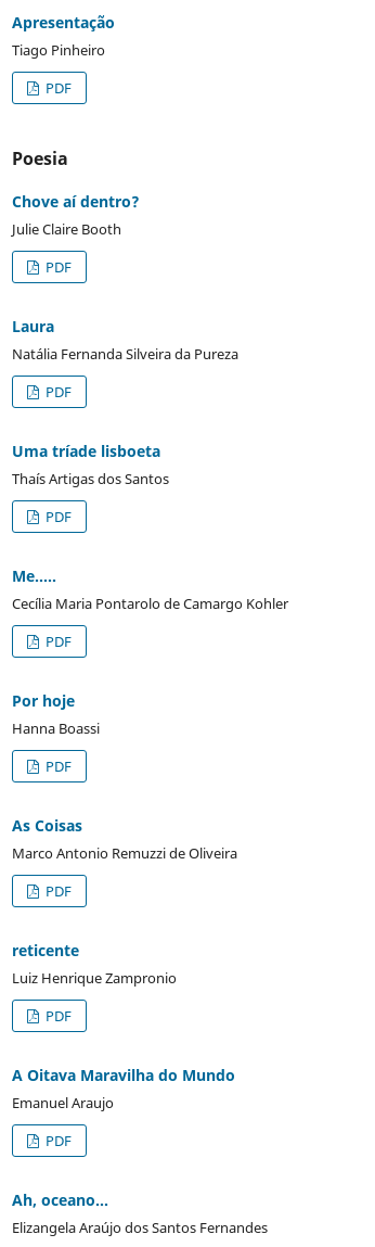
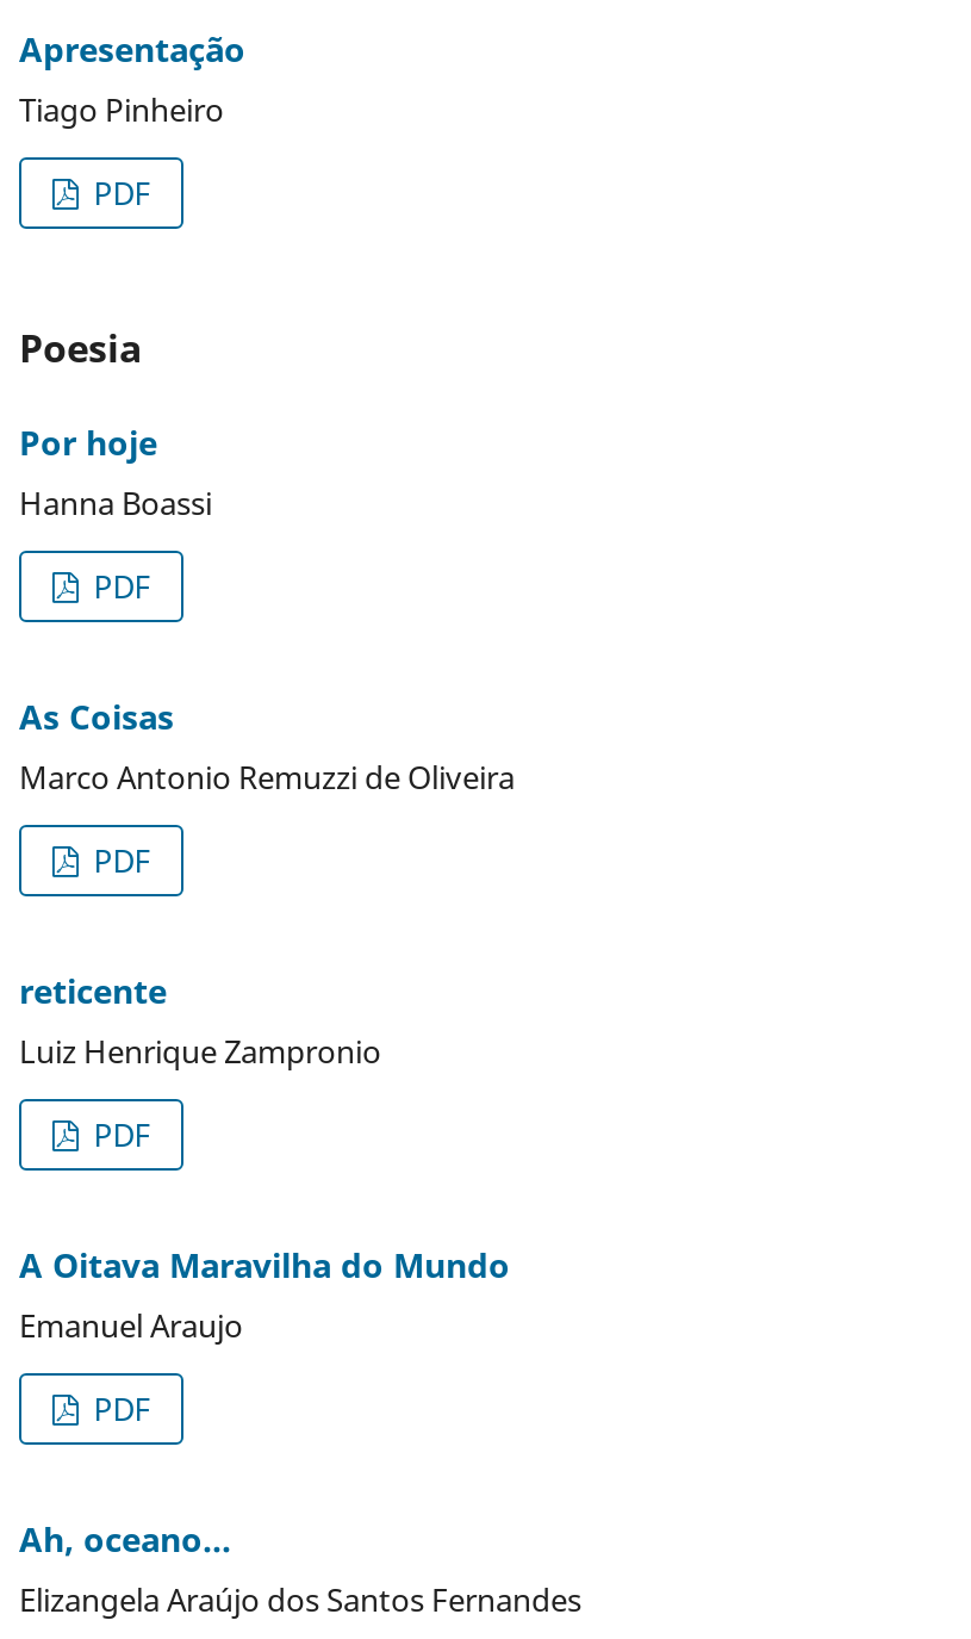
- Chove aí dentro?
- Julie Claire Booth
- PDF
- Laura
- Natália Fernanda Silveira da Pureza
- PDF
- Uma tríade lisboeta
- Thaís Artigas dos Santos
- PDF
- Me.....
- Cecília Maria Pontarolo de Camargo Kohler
- PDF
